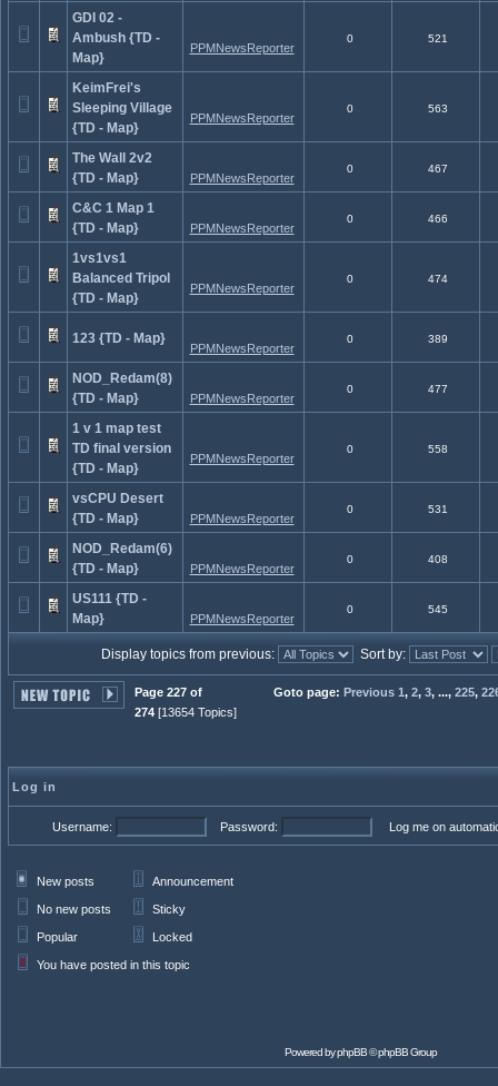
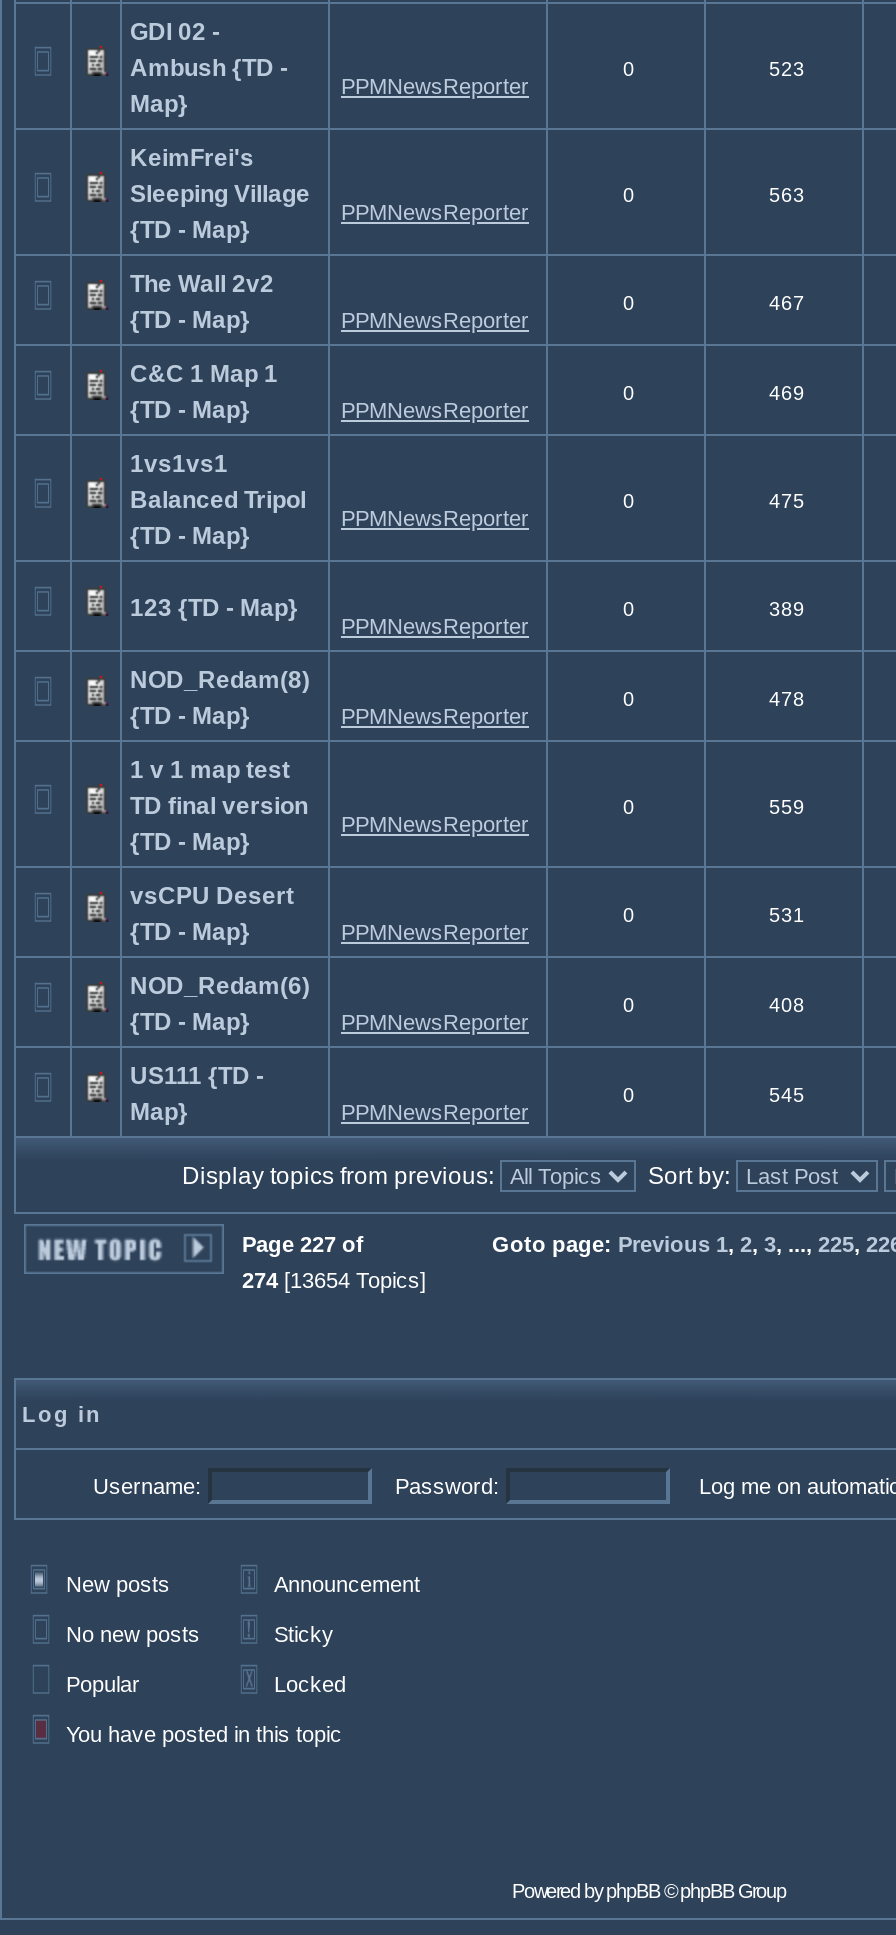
- 521
+ 523

- 466
+ 469

- 474
+ 475

- 477
+ 478

- 558
+ 559
